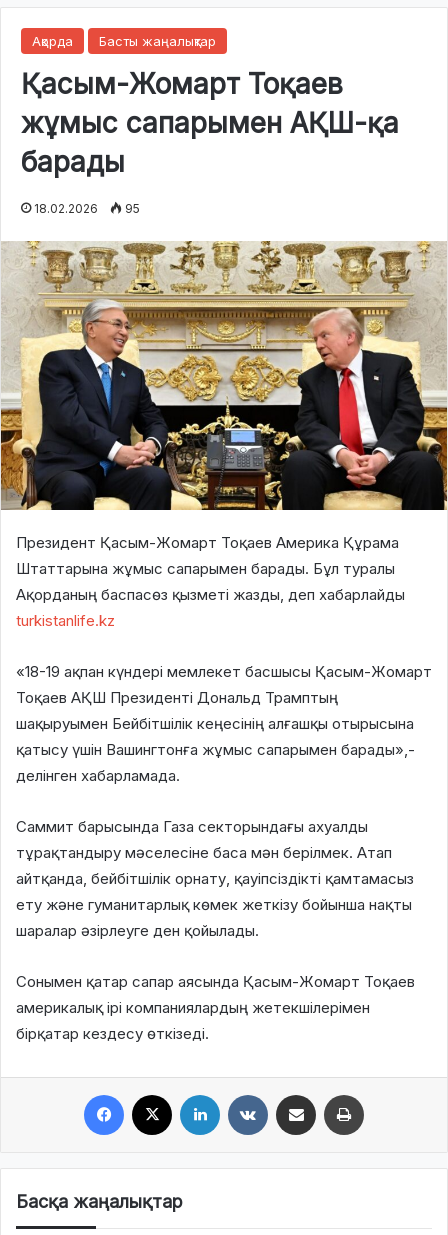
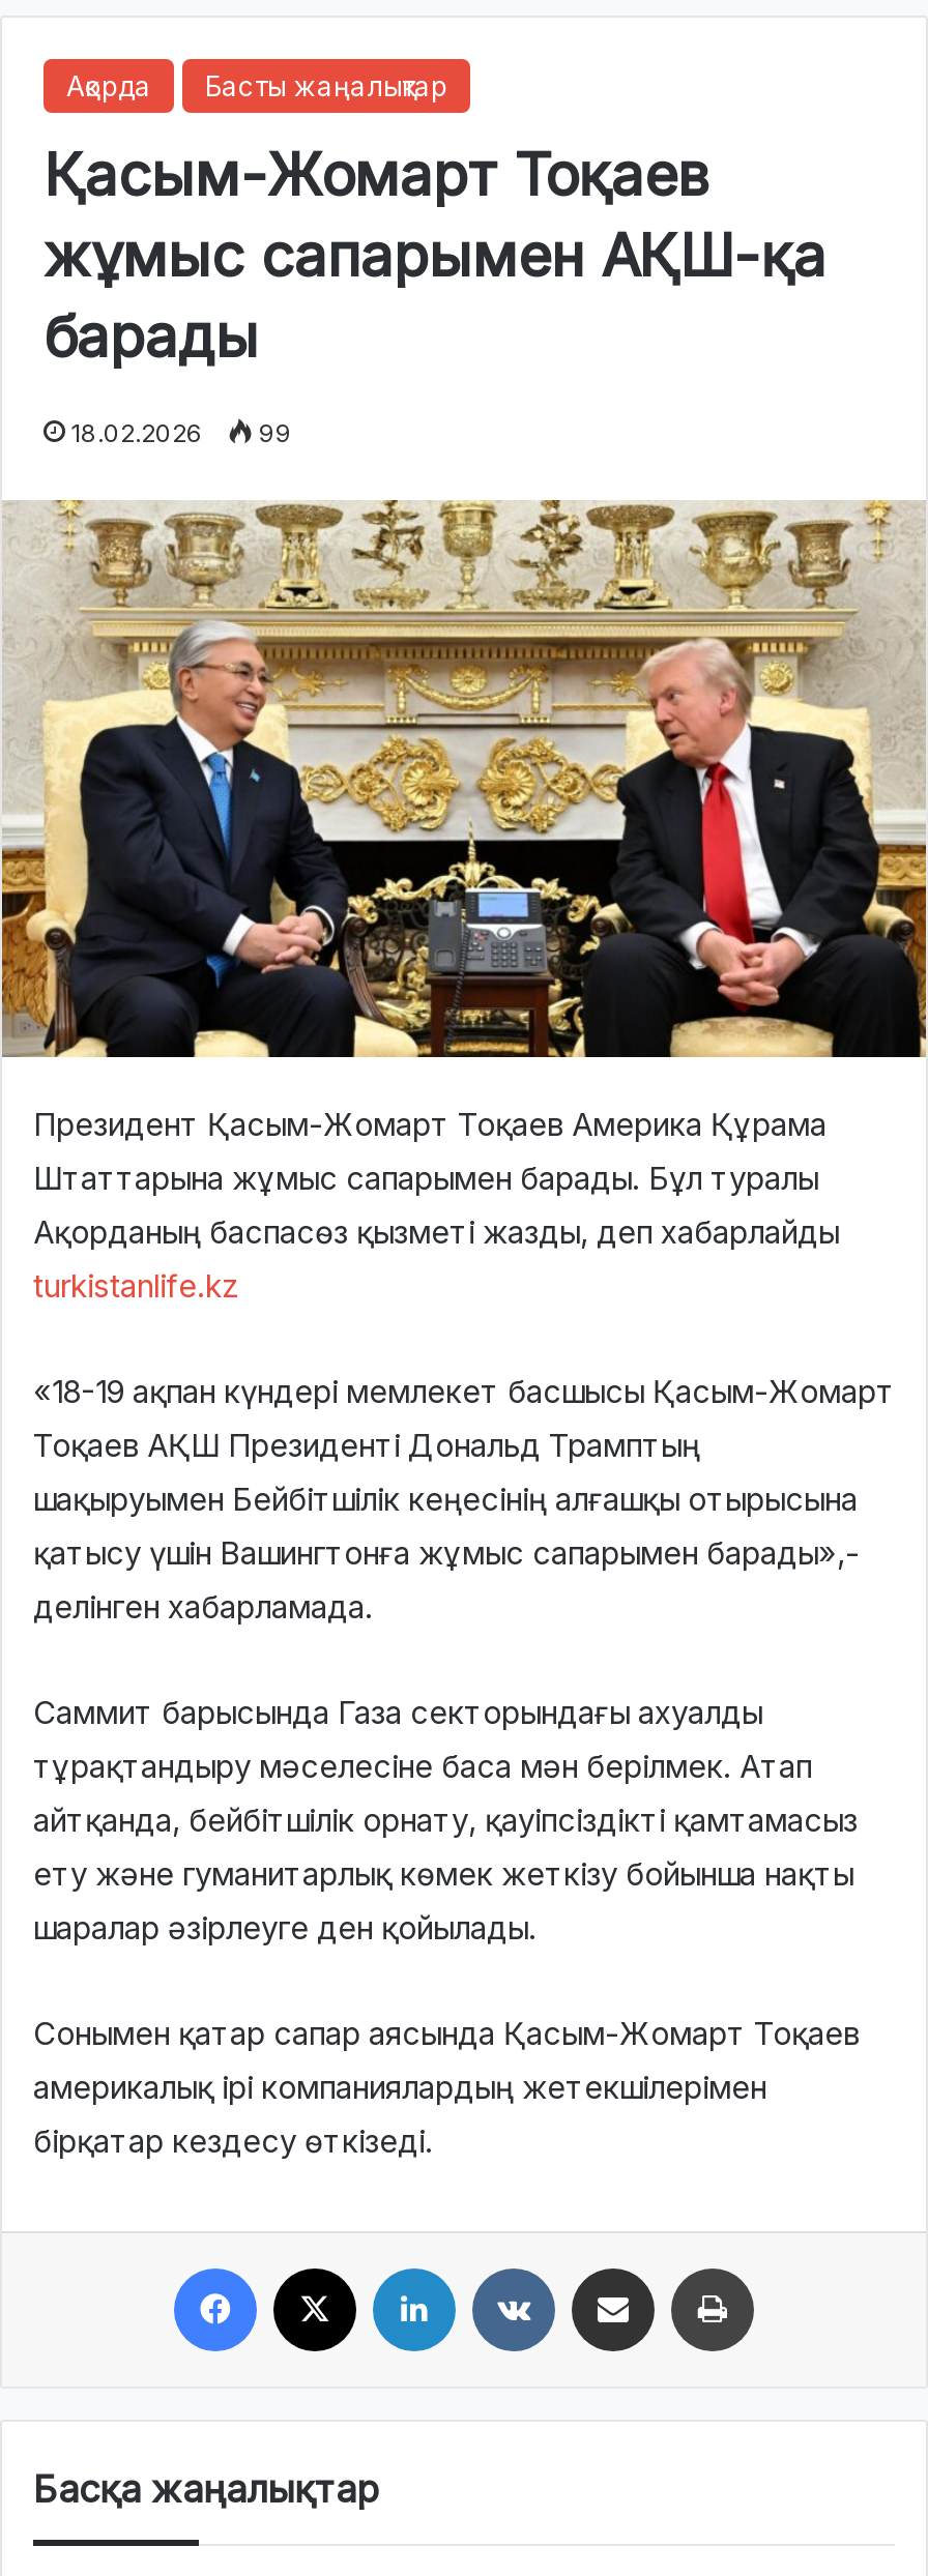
- 18.02.2026 95
+ 18.02.2026 99
